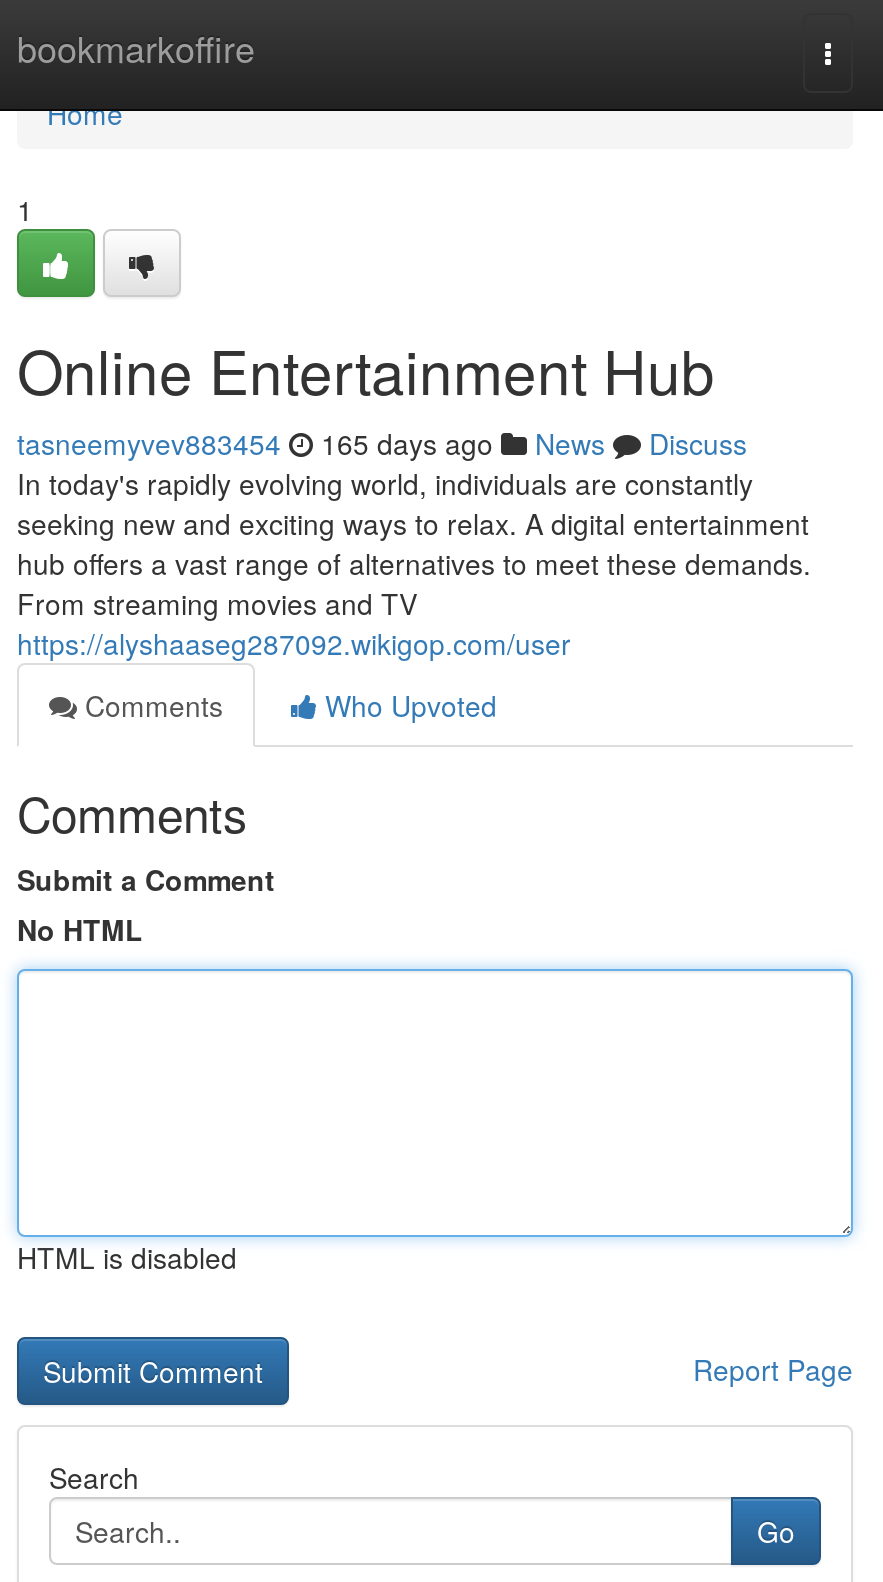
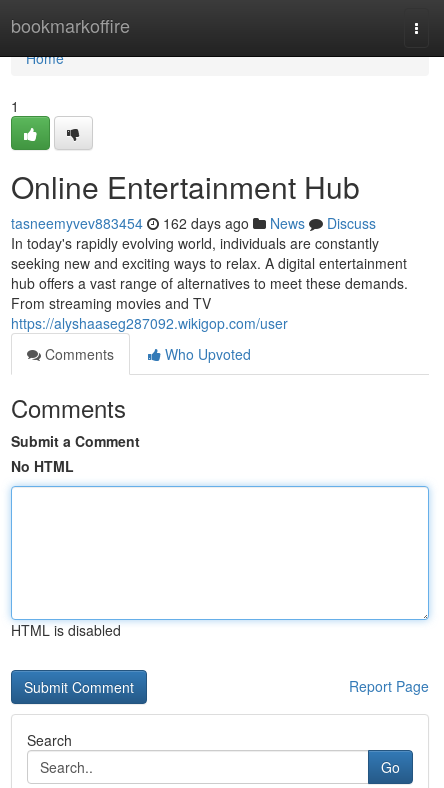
- tasneemyvev883454 165 days ago News Discuss
+ tasneemyvev883454 162 days ago News Discuss
